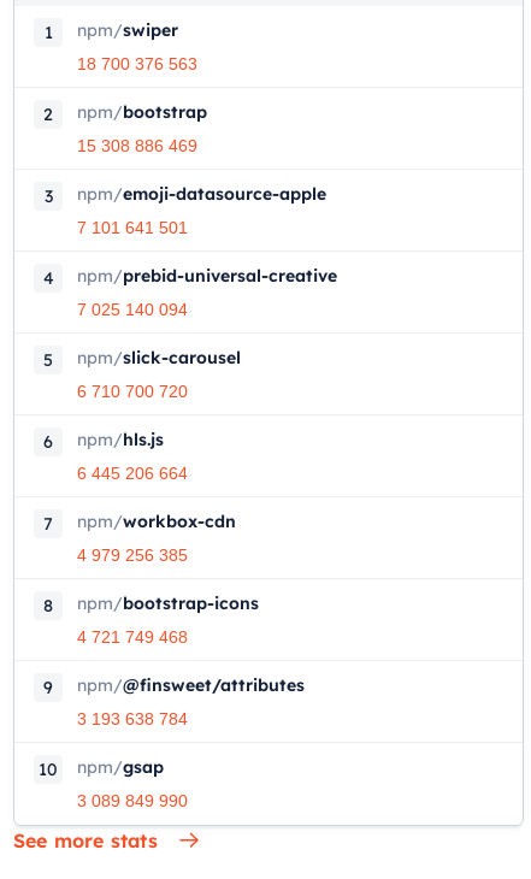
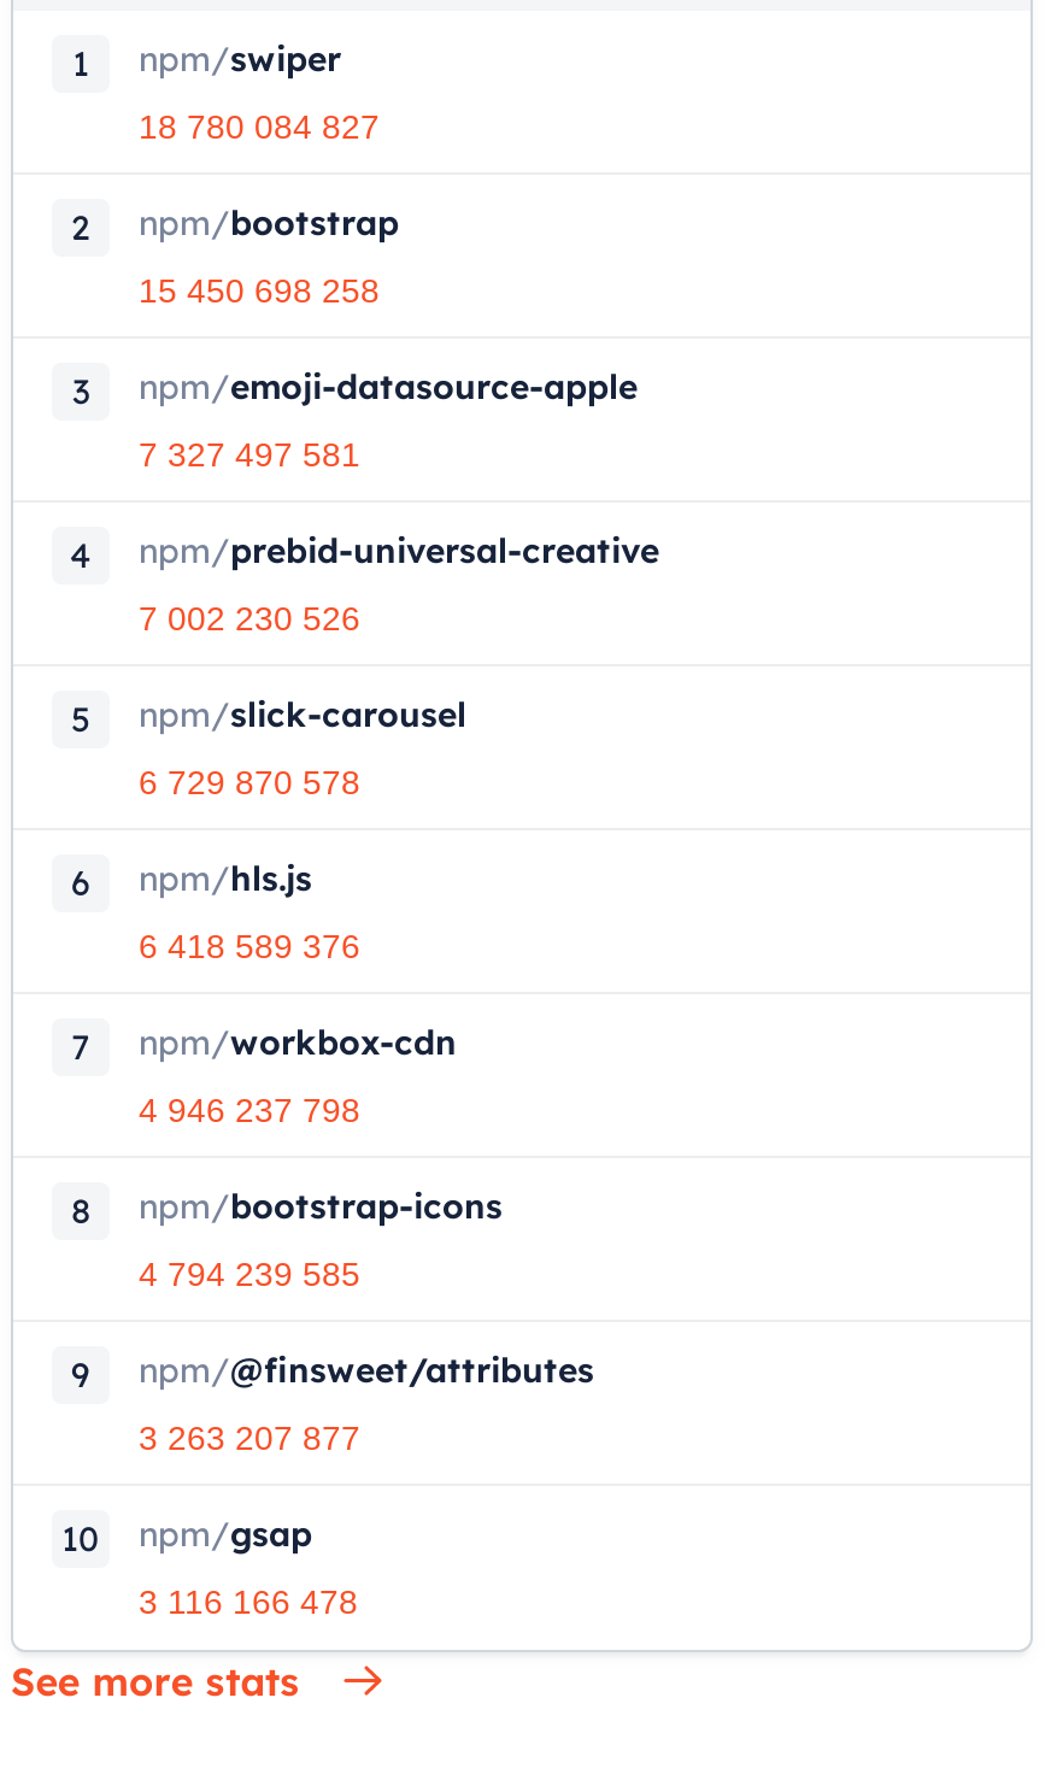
- 18 700 376 563
+ 18 780 084 827

- 15 308 886 469
+ 15 450 698 258

- 7 101 641 501
+ 7 327 497 581

- 7 025 140 094
+ 7 002 230 526

- 6 710 700 720
+ 6 729 870 578

- 6 445 206 664
+ 6 418 589 376

- 4 979 256 385
+ 4 946 237 798

- 4 721 749 468
+ 4 794 239 585

- 3 193 638 784
+ 3 263 207 877

- 3 089 849 990
+ 3 116 166 478
